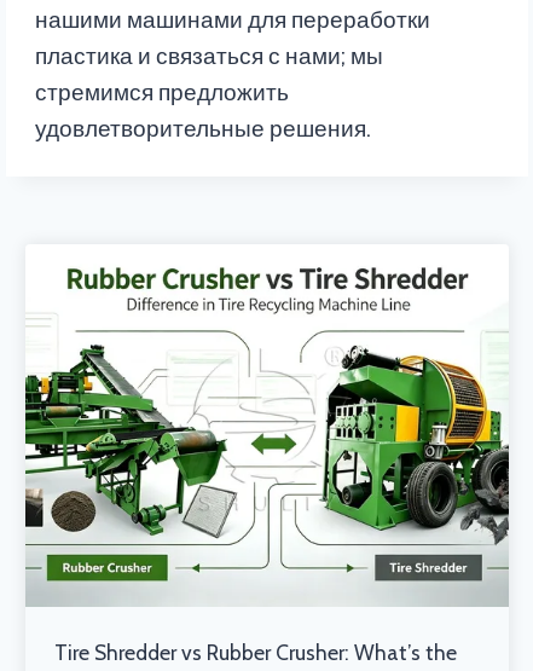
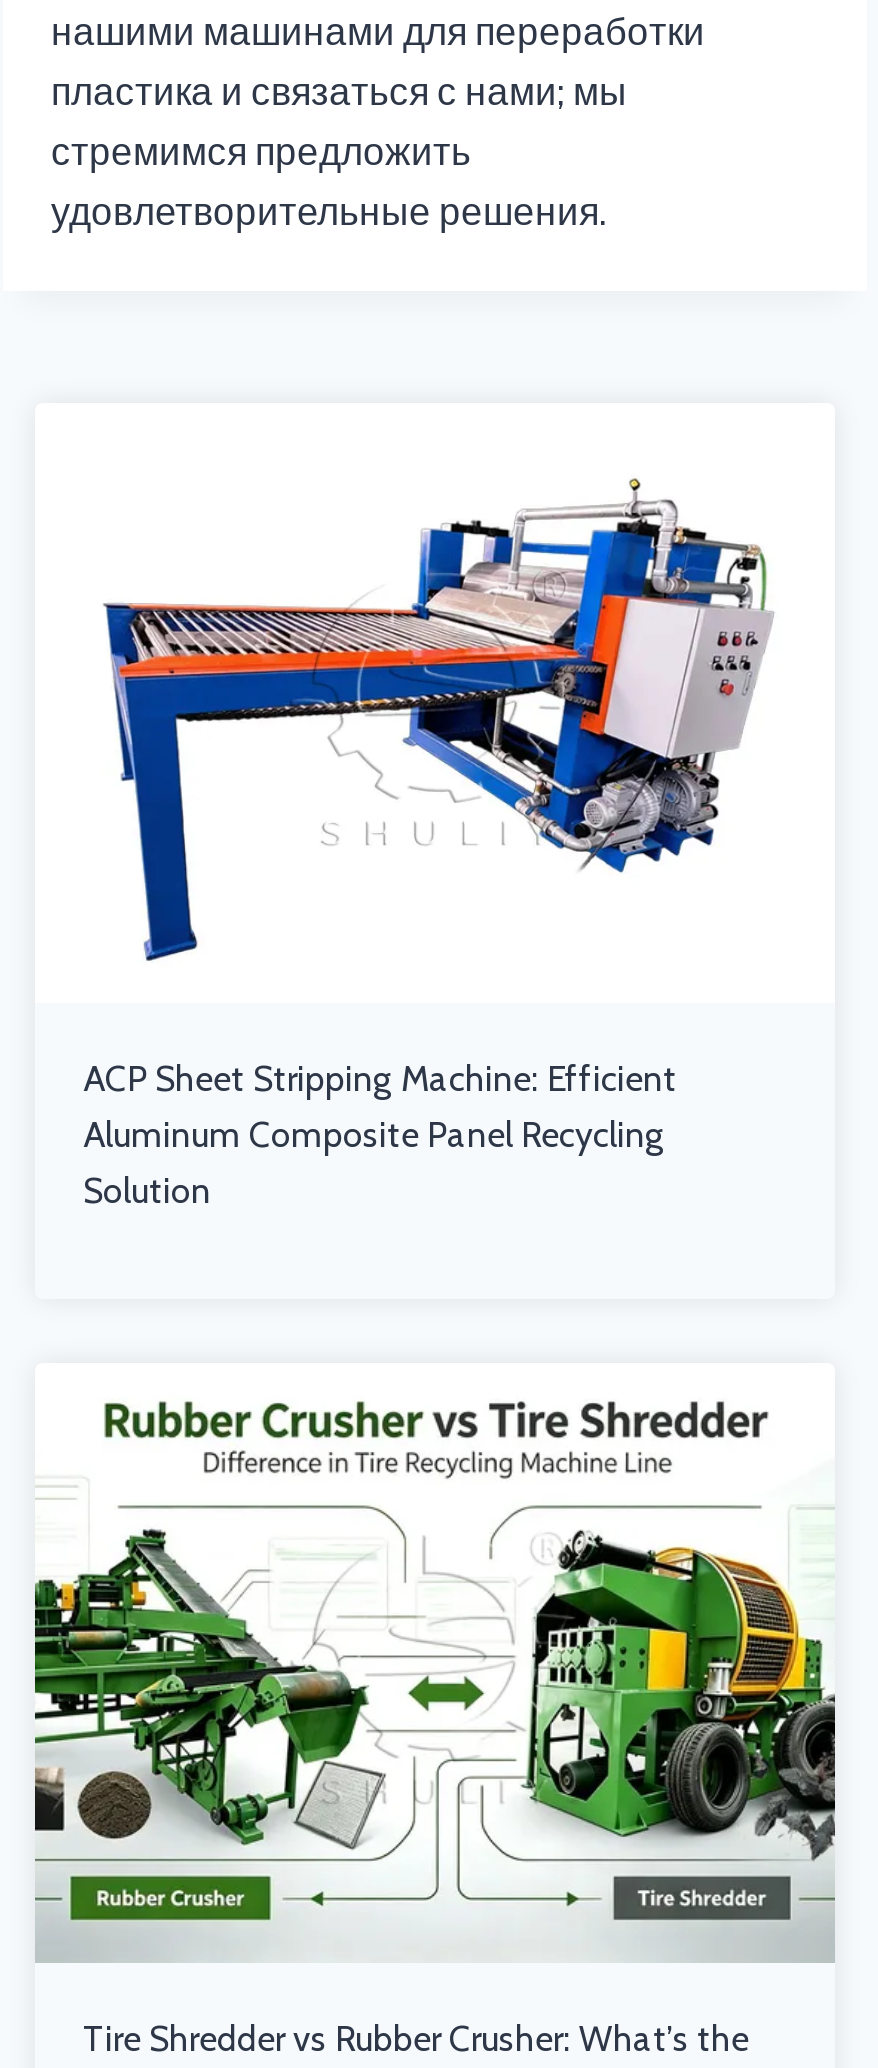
+ ACP Sheet Stripping Machine: Efficient
+ Aluminum Composite Panel Recycling
+ Solution

+ [image]
